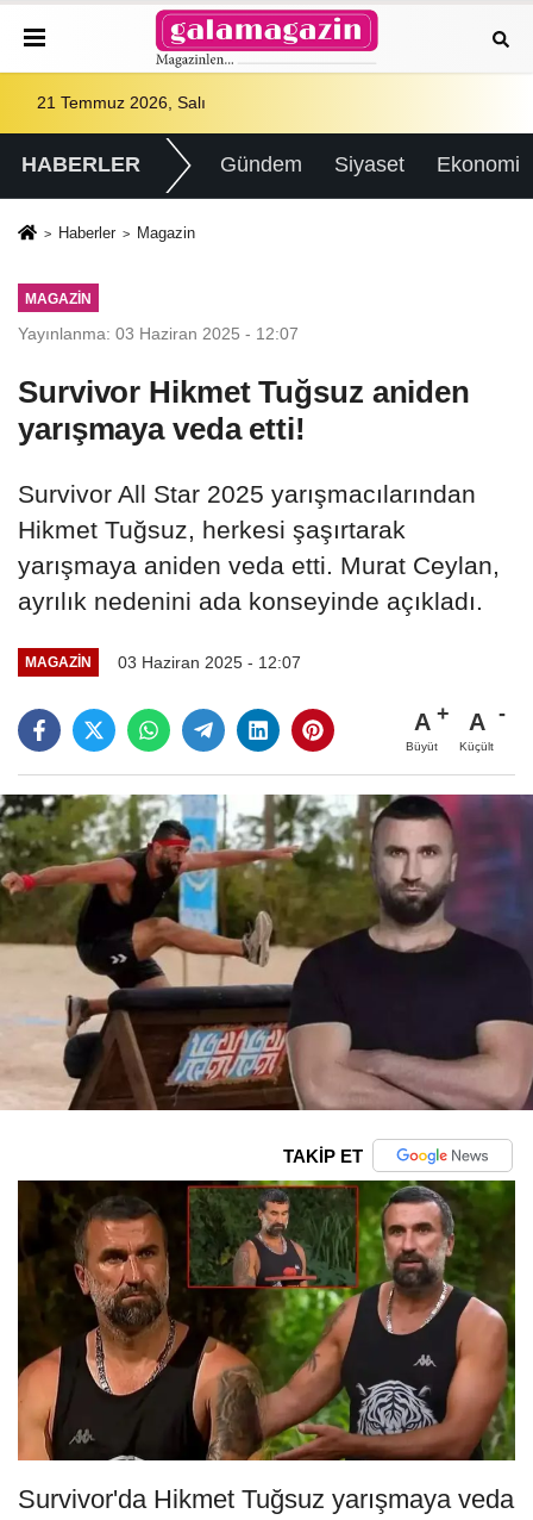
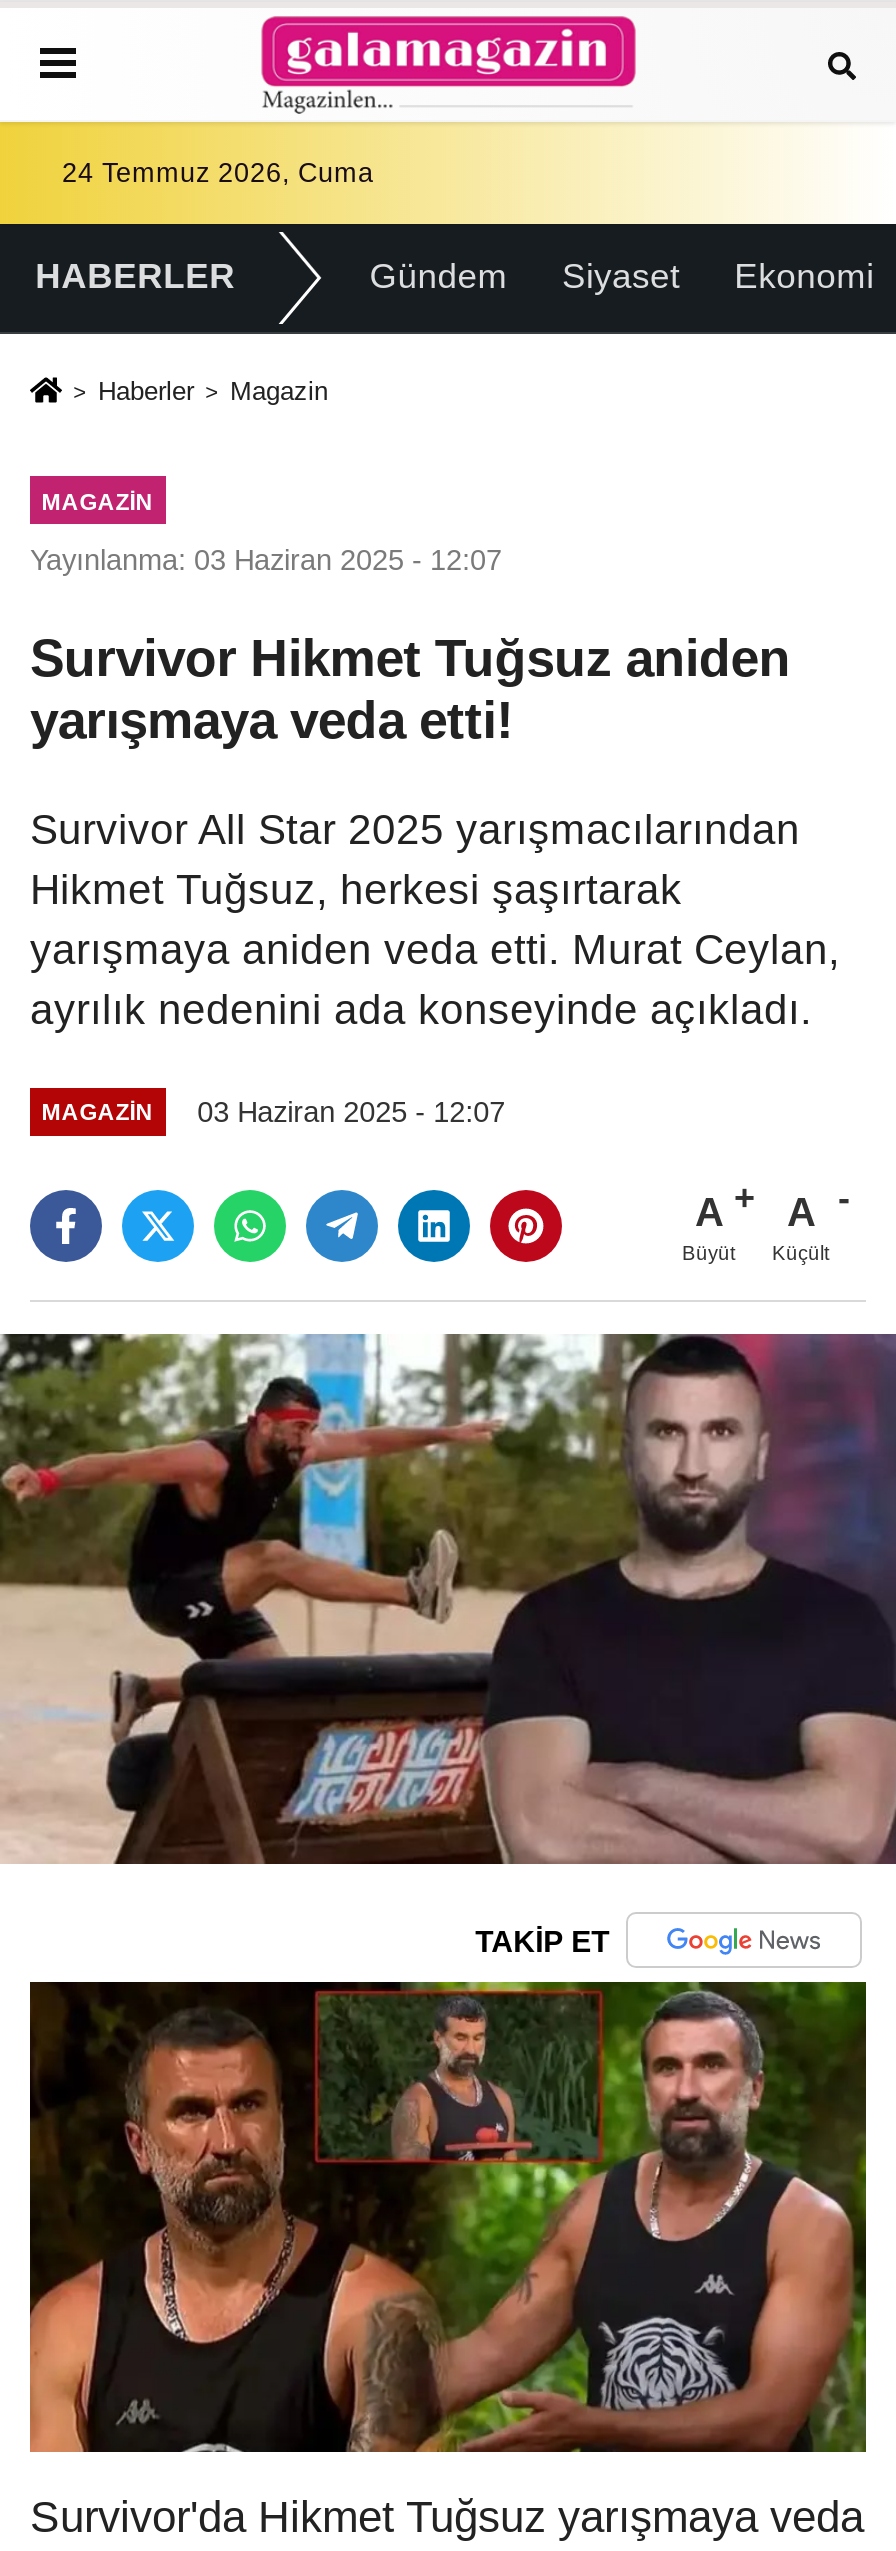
- 21 Temmuz 2026, Salı
+ 24 Temmuz 2026, Cuma
